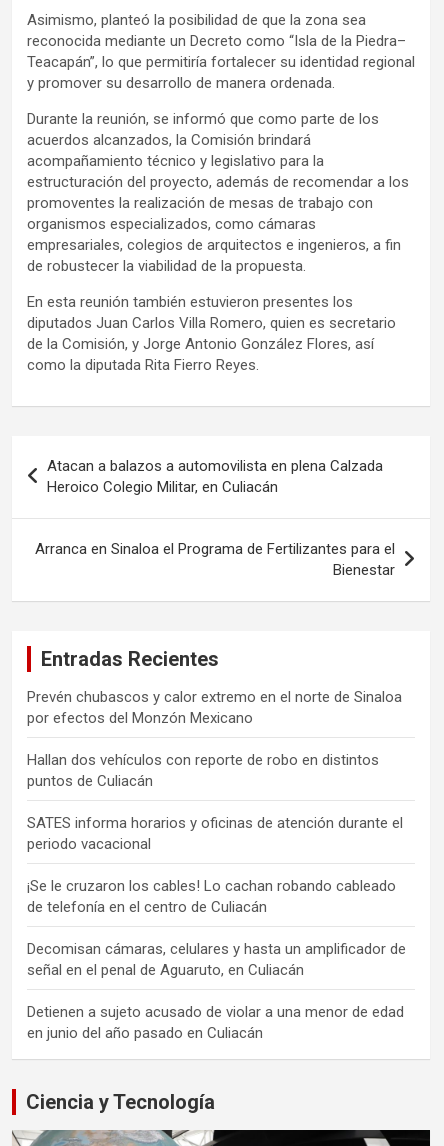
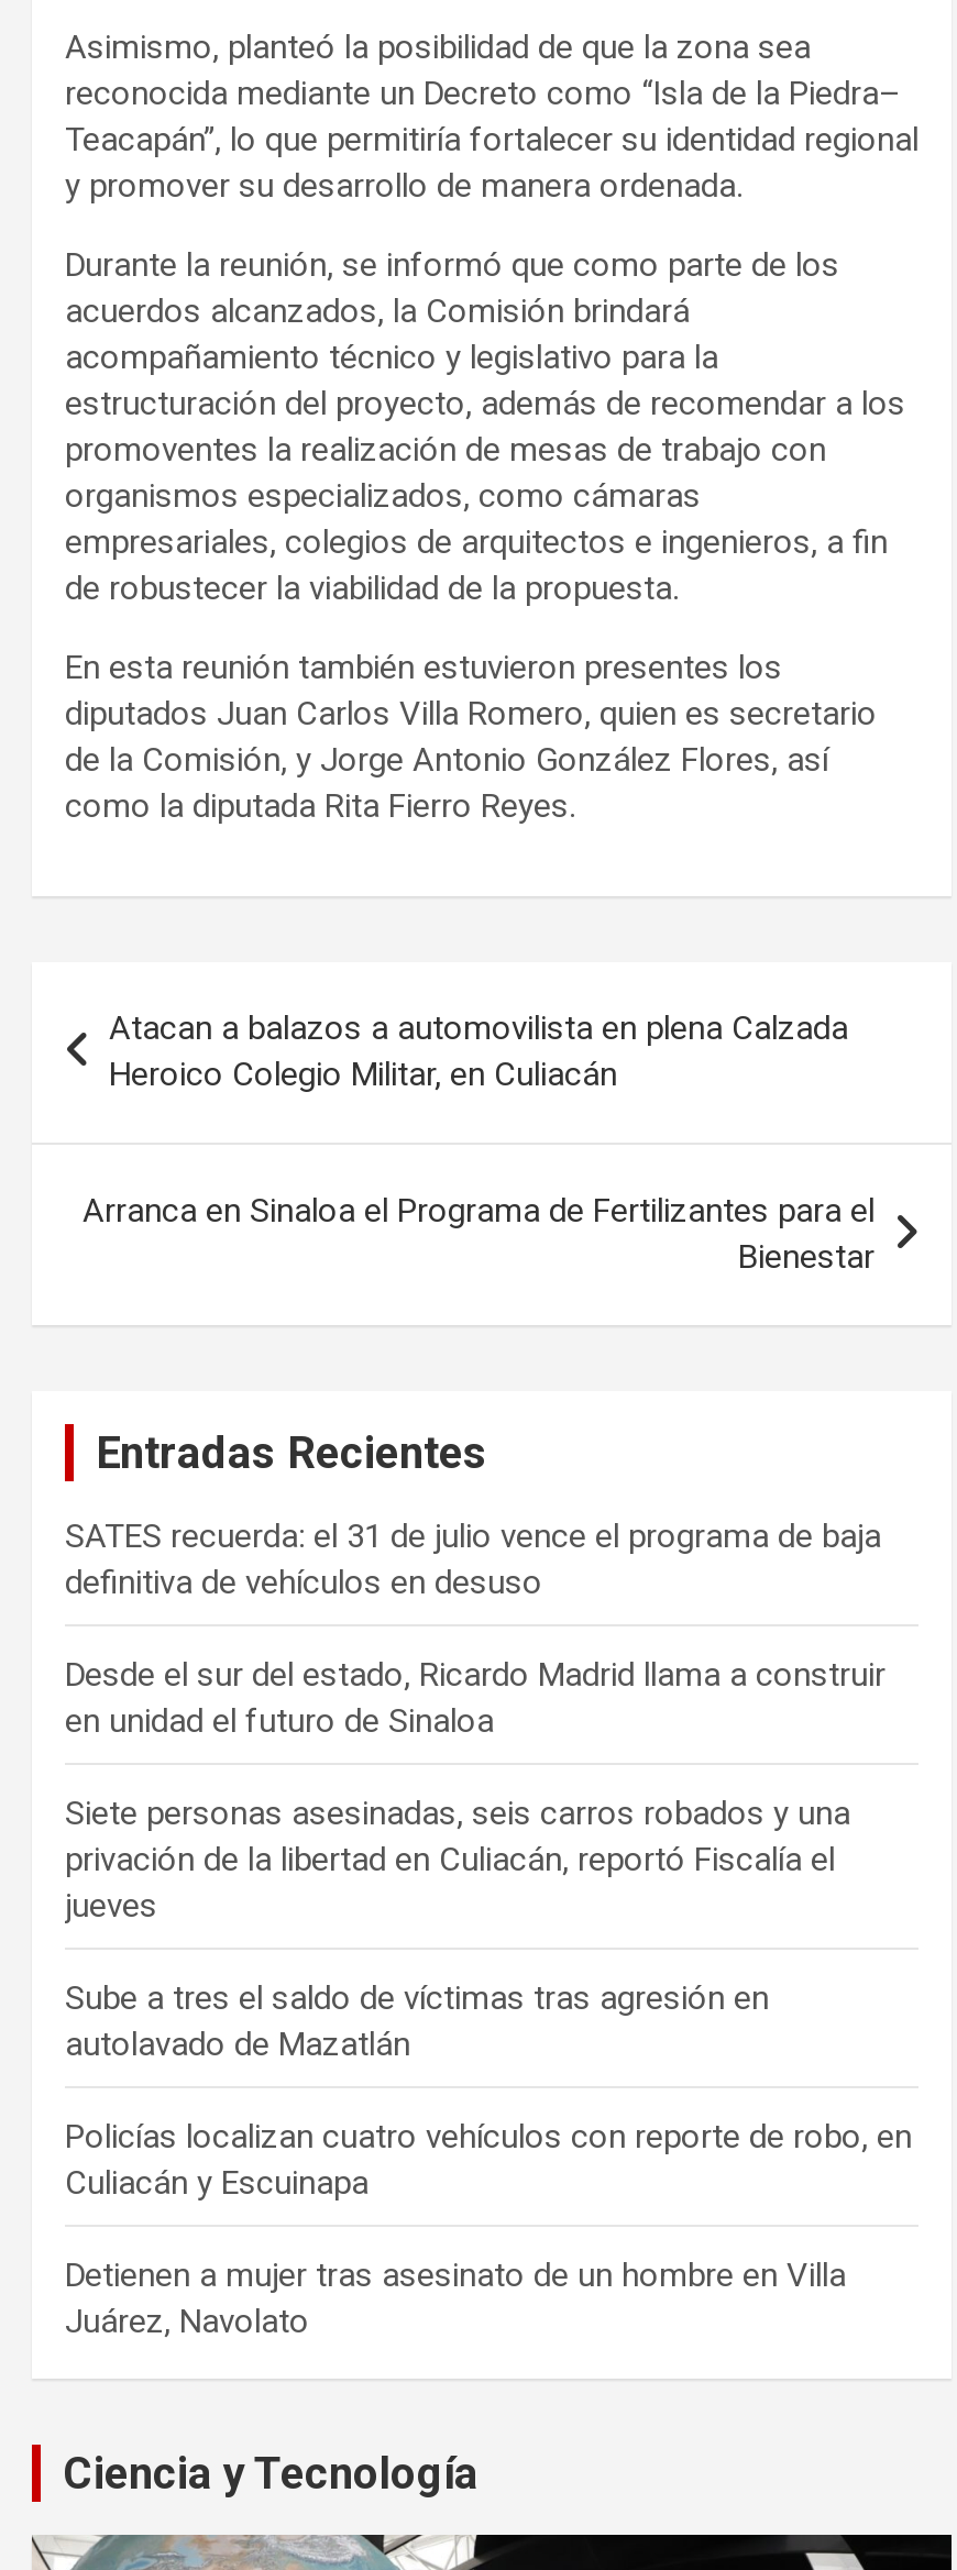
- Prevén chubascos y calor extremo en el norte de Sinaloa
- por efectos del Monzón Mexicano
+ SATES recuerda: el 31 de julio vence el programa de baja
+ definitiva de vehículos en desuso

- Hallan dos vehículos con reporte de robo en distintos
- puntos de Culiacán
+ Desde el sur del estado, Ricardo Madrid llama a construir
+ en unidad el futuro de Sinaloa

- SATES informa horarios y oficinas de atención durante el
- periodo vacacional
+ Siete personas asesinadas, seis carros robados y una
+ privación de la libertad en Culiacán, reportó Fiscalía el
+ jueves

- ¡Se le cruzaron los cables! Lo cachan robando cableado
- de telefonía en el centro de Culiacán
+ Sube a tres el saldo de víctimas tras agresión en
+ autolavado de Mazatlán

- Decomisan cámaras, celulares y hasta un amplificador de
- señal en el penal de Aguaruto, en Culiacán
+ Policías localizan cuatro vehículos con reporte de robo, en
+ Culiacán y Escuinapa

- Detienen a sujeto acusado de violar a una menor de edad
- en junio del año pasado en Culiacán
+ Detienen a mujer tras asesinato de un hombre en Villa
+ Juárez, Navolato
